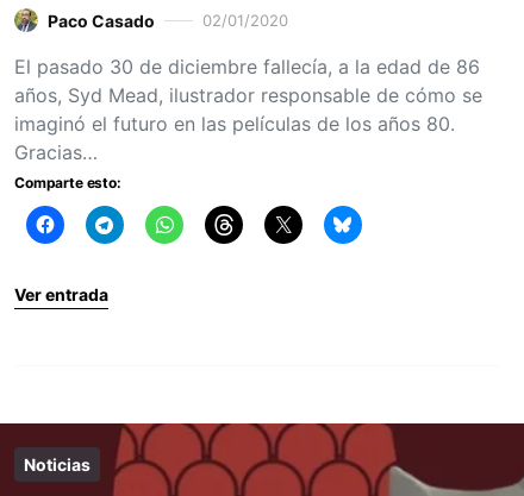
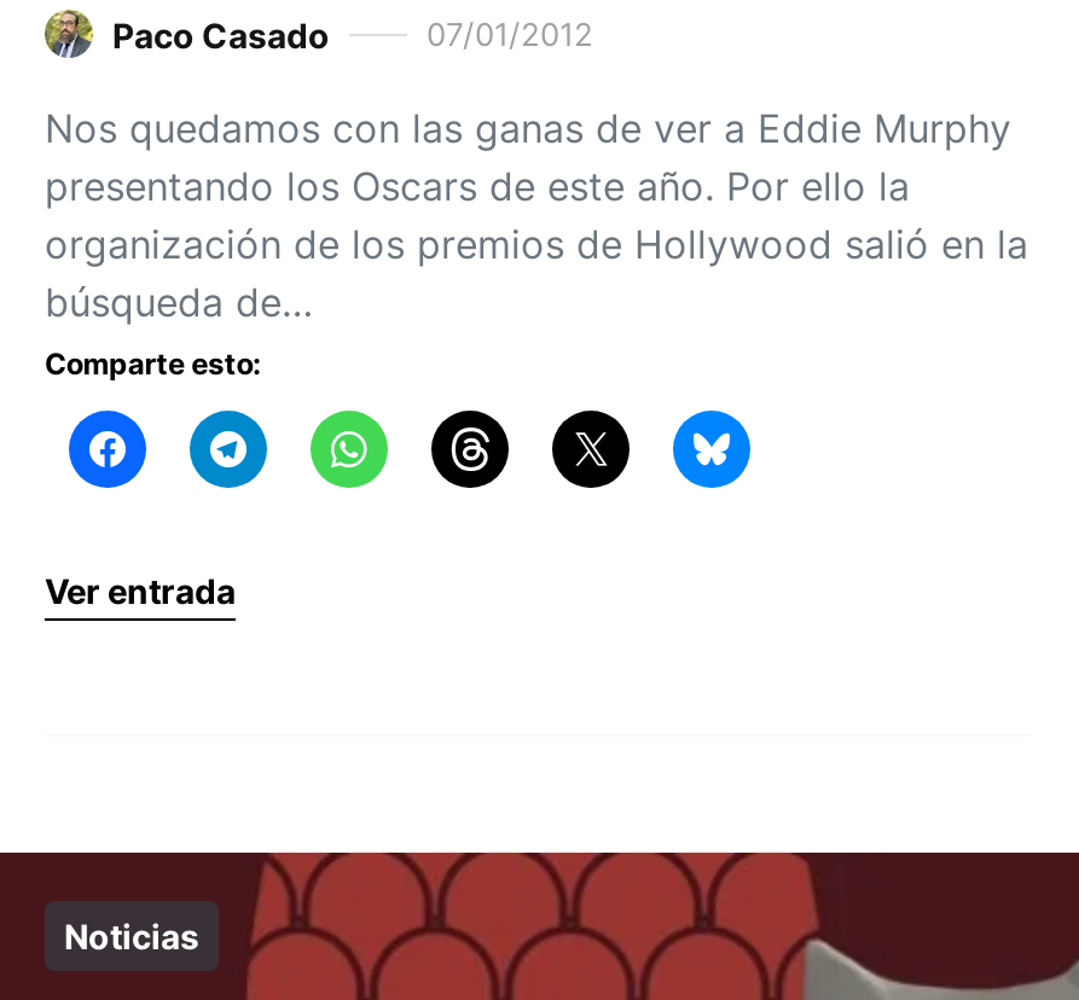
- 02/01/2020
+ 07/01/2012

- El pasado 30 de diciembre fallecía, a la edad de 86
- años, Syd Mead, ilustrador responsable de cómo se
- imaginó el futuro en las películas de los años 80.
- Gracias…
+ Nos quedamos con las ganas de ver a Eddie Murphy
+ presentando los Oscars de este año. Por ello la
+ organización de los premios de Hollywood salió en la
+ búsqueda de…
